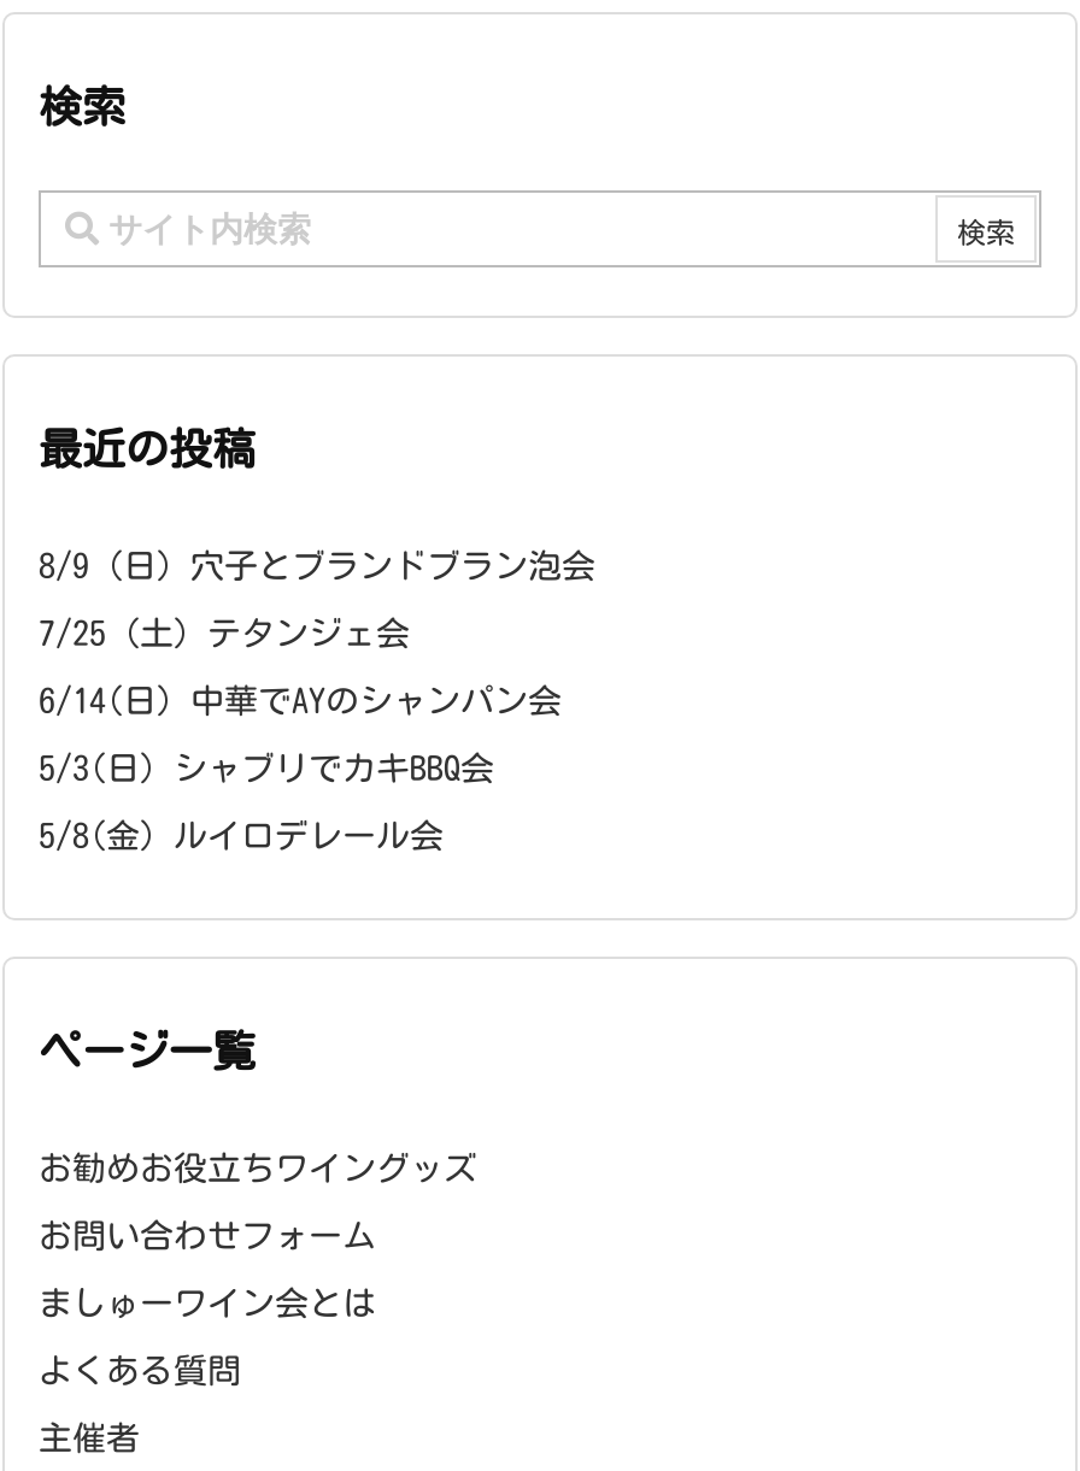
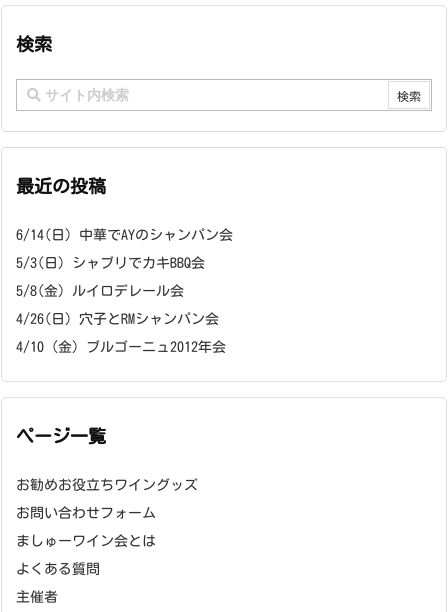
- 8/9（日）穴子とブランドブラン泡会
- 7/25（土）テタンジェ会

moved up: 6/14(日) 中華でAYのシャンパン会 | 5/8(金) ルイロデレール会

+ 4/26(日) 穴子とRMシャンパン会
+ 4/10（金）ブルゴーニュ2012年会
